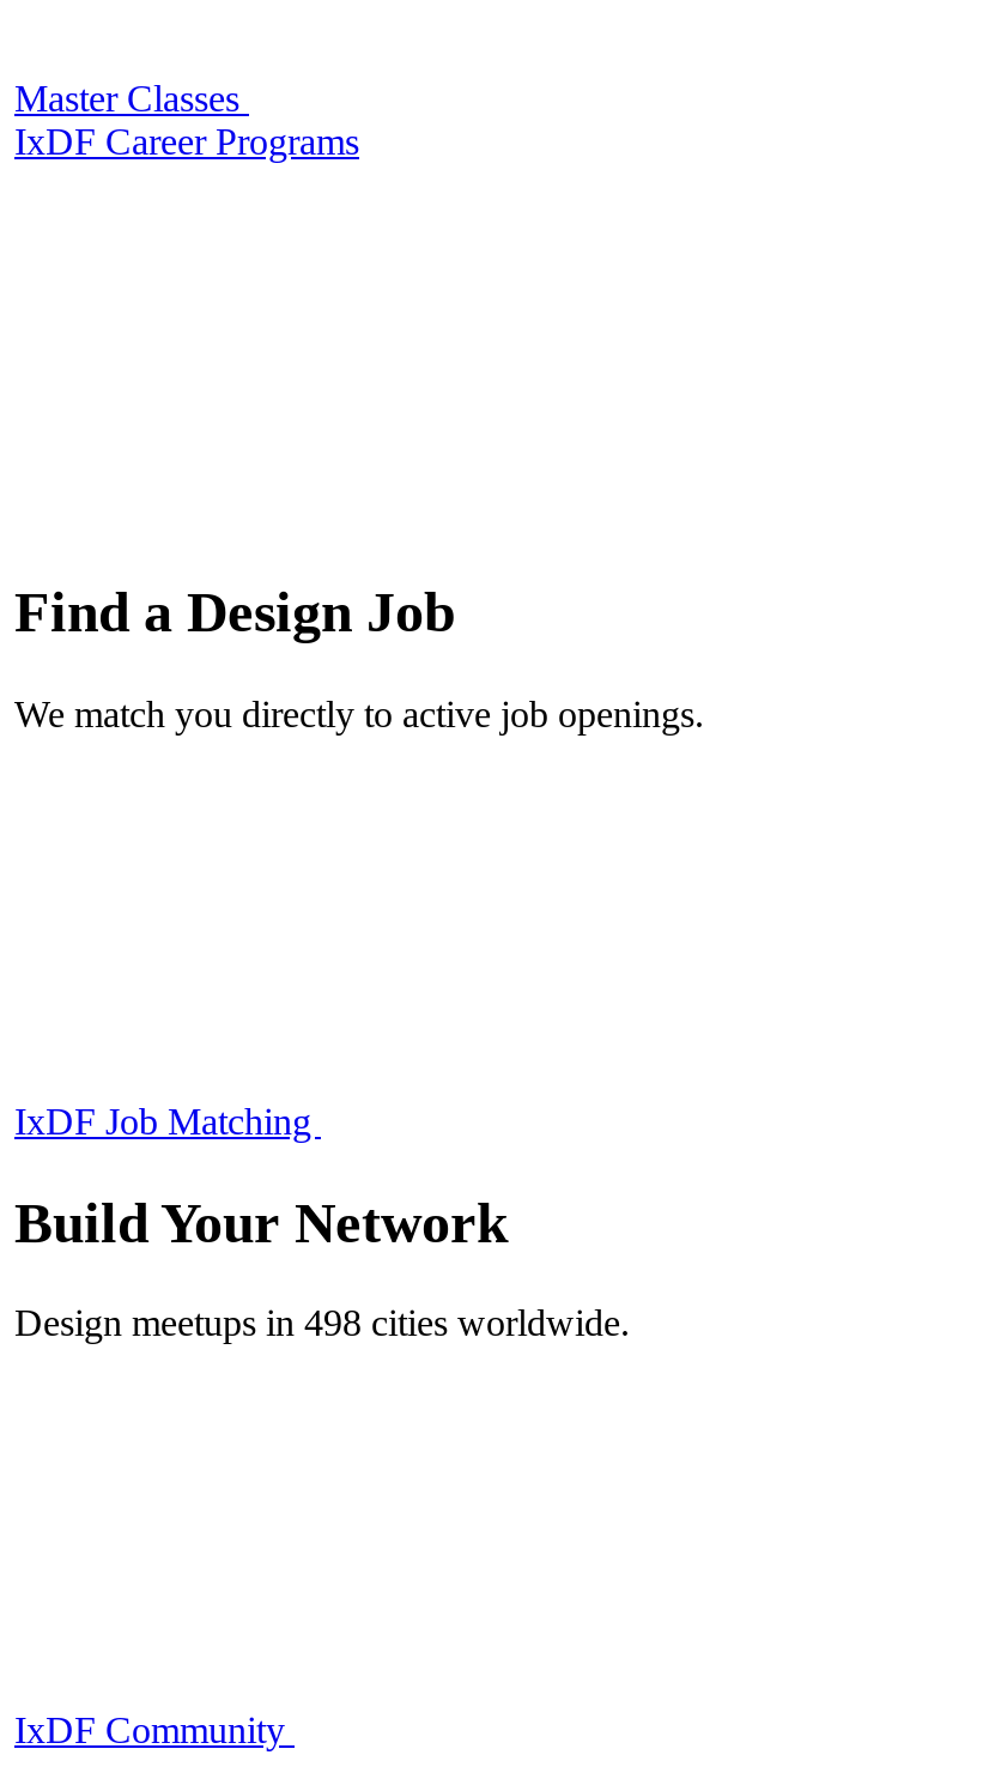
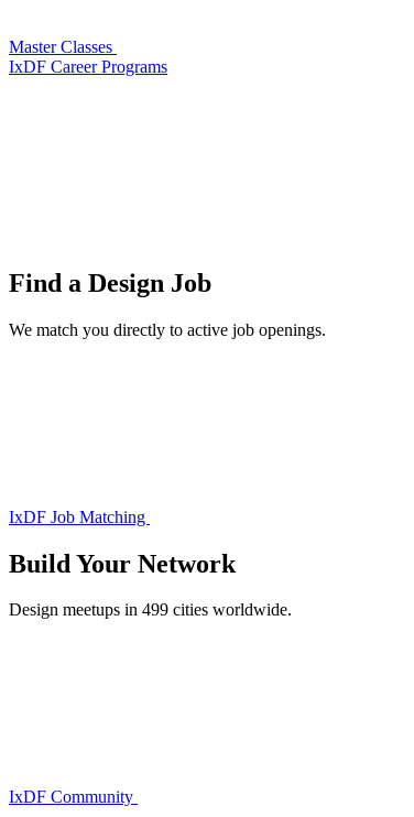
- Design meetups in 498 cities worldwide.
+ Design meetups in 499 cities worldwide.
